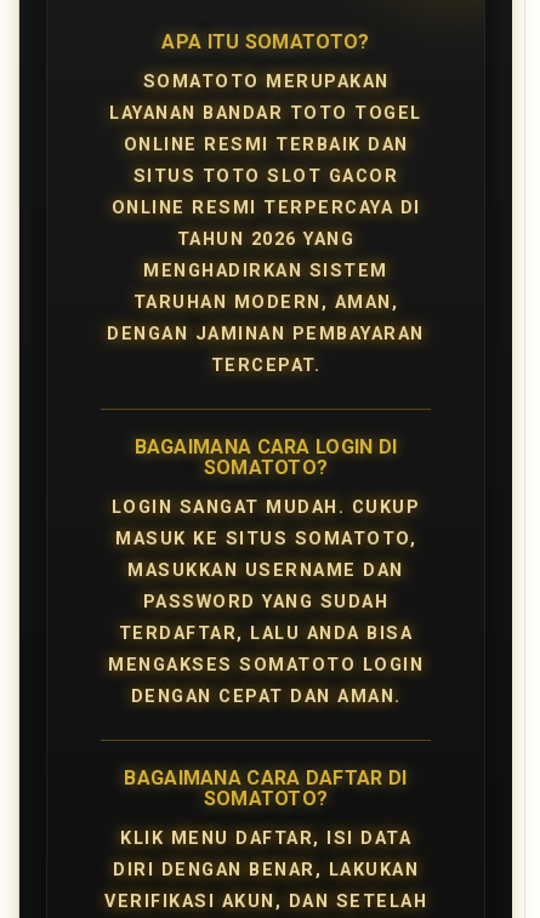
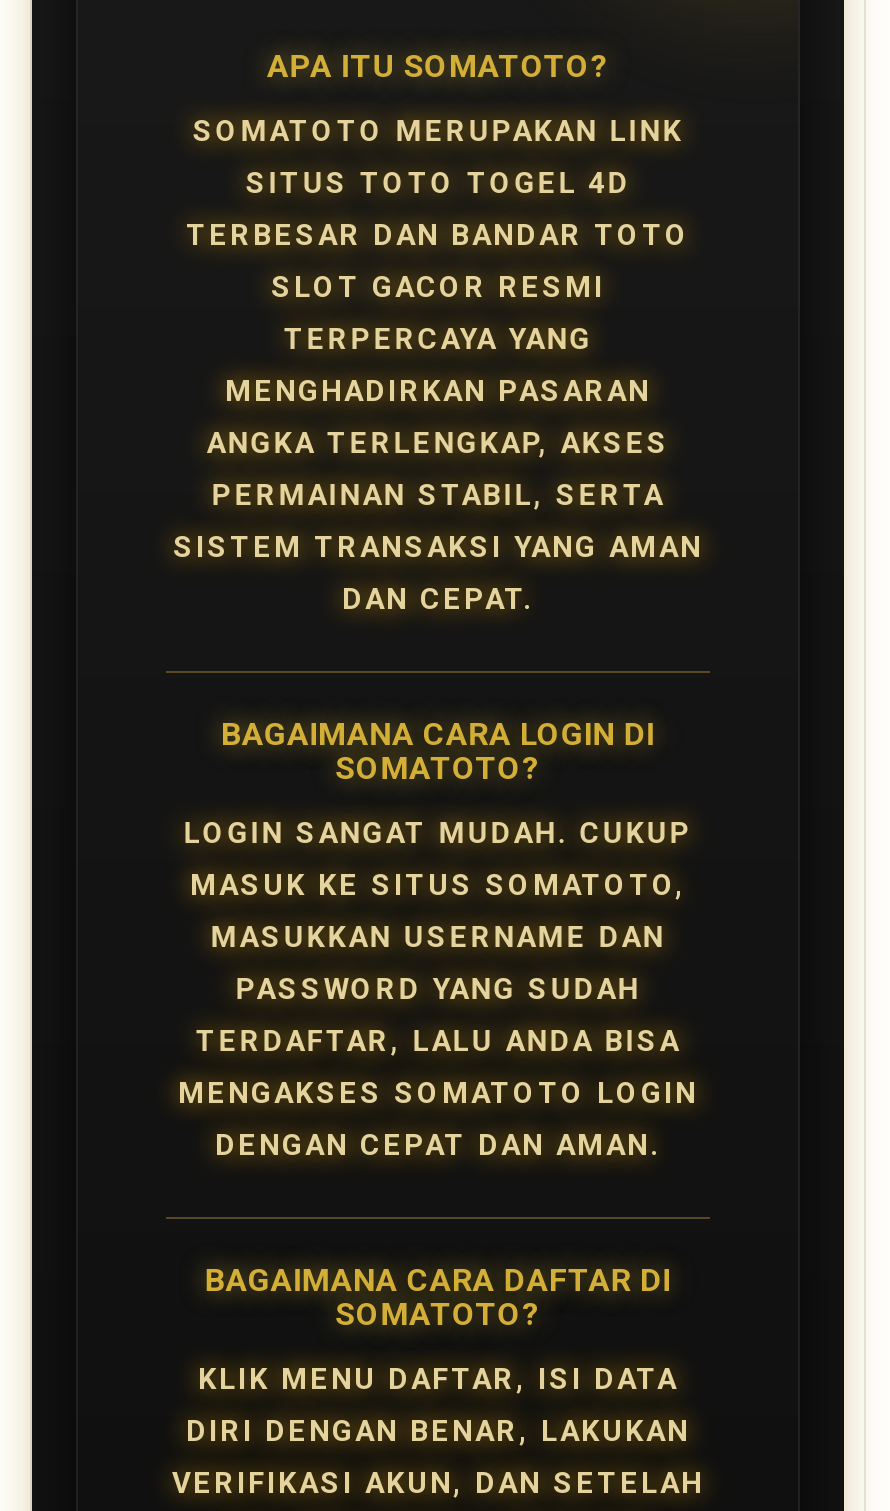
- SOMATOTO MERUPAKAN
+ SOMATOTO MERUPAKAN LINK

- LAYANAN BANDAR TOTO TOGEL
+ SITUS TOTO TOGEL 4D

- ONLINE RESMI TERBAIK DAN
+ TERBESAR DAN BANDAR TOTO

- SITUS TOTO SLOT GACOR
+ SLOT GACOR RESMI

- ONLINE RESMI TERPERCAYA DI
+ TERPERCAYA YANG

- TAHUN 2026 YANG
+ MENGHADIRKAN PASARAN

- MENGHADIRKAN SISTEM
+ ANGKA TERLENGKAP, AKSES

- TARUHAN MODERN, AMAN,
+ PERMAINAN STABIL, SERTA

- DENGAN JAMINAN PEMBAYARAN
+ SISTEM TRANSAKSI YANG AMAN

- TERCEPAT.
+ DAN CEPAT.
